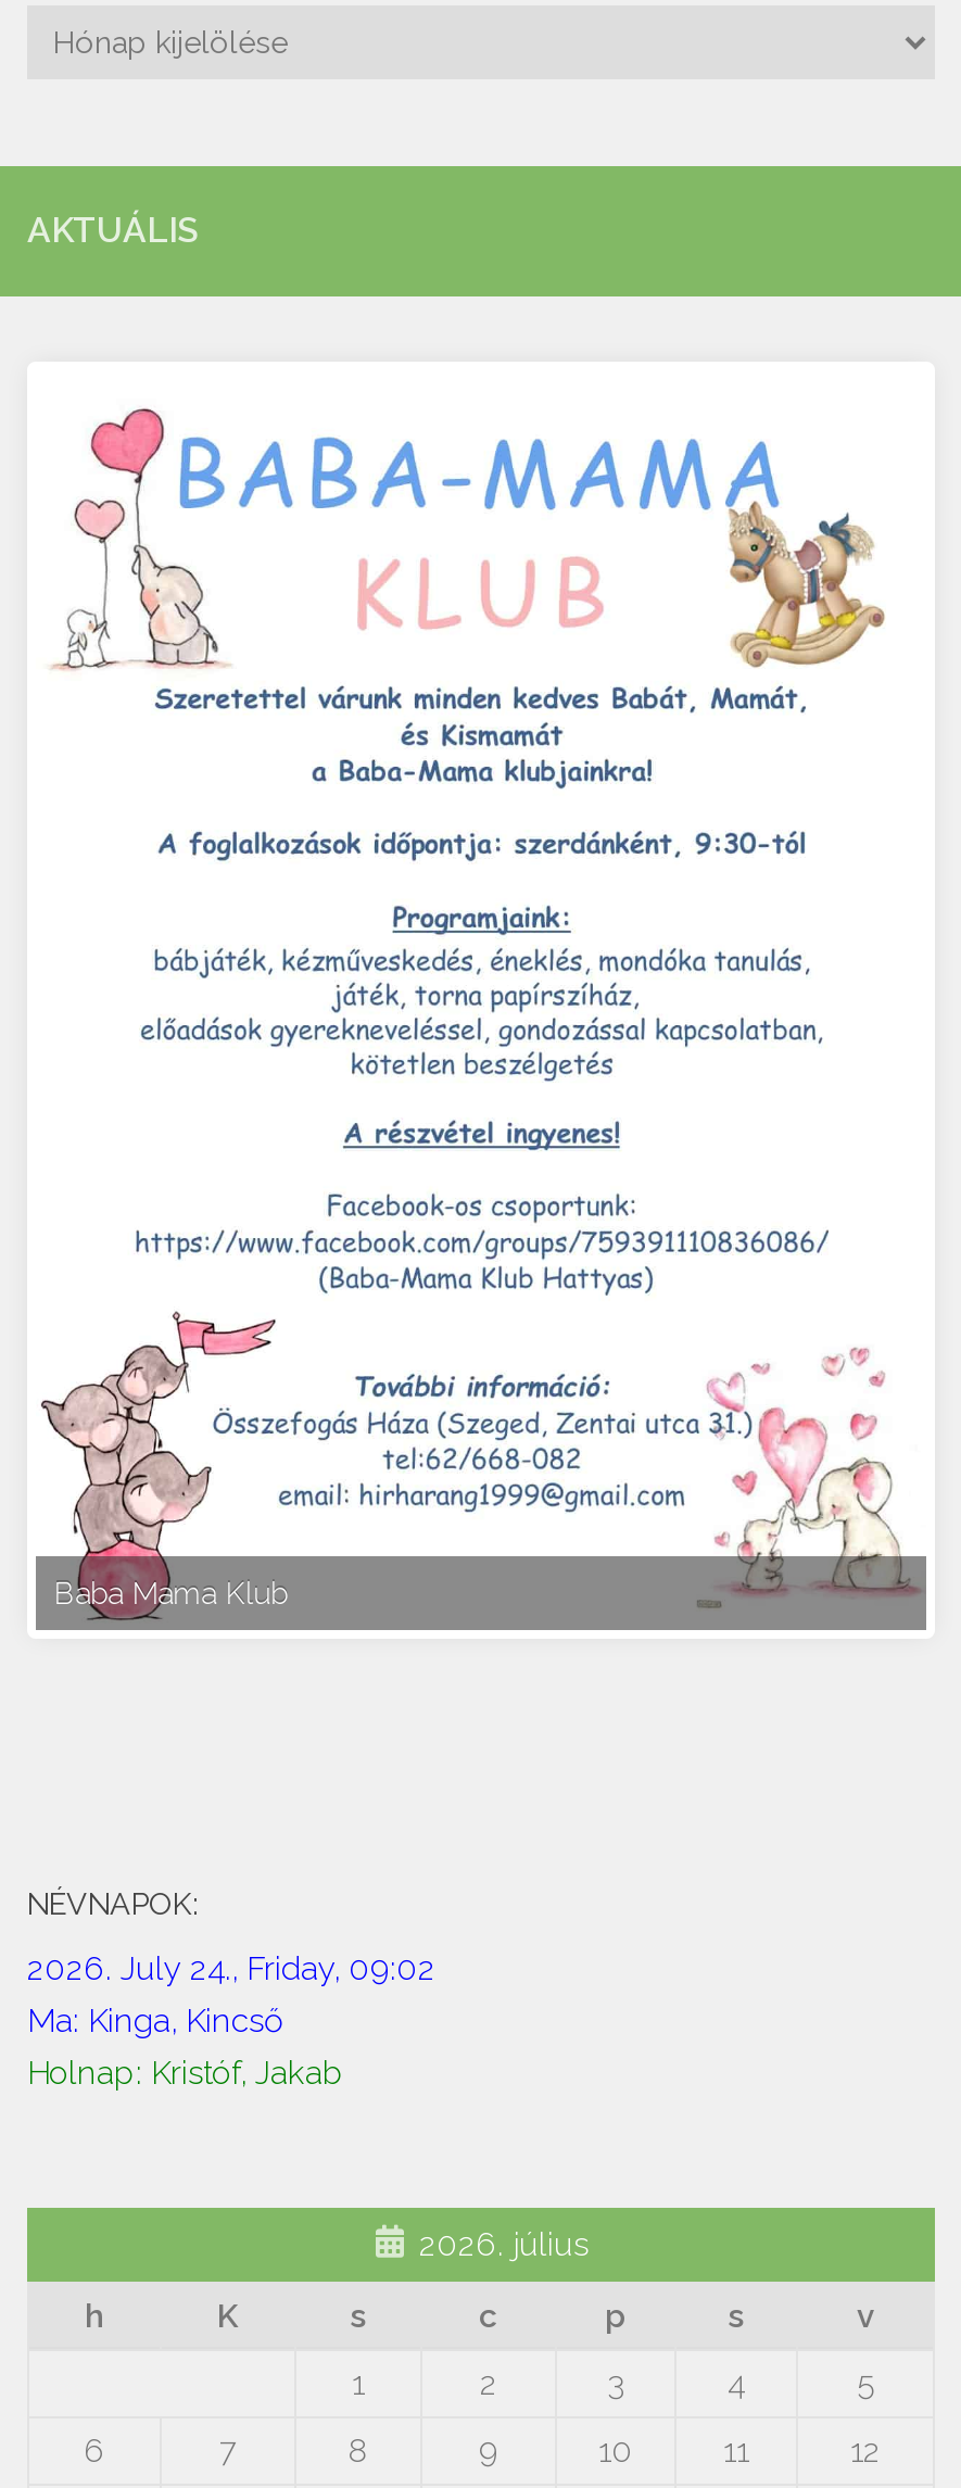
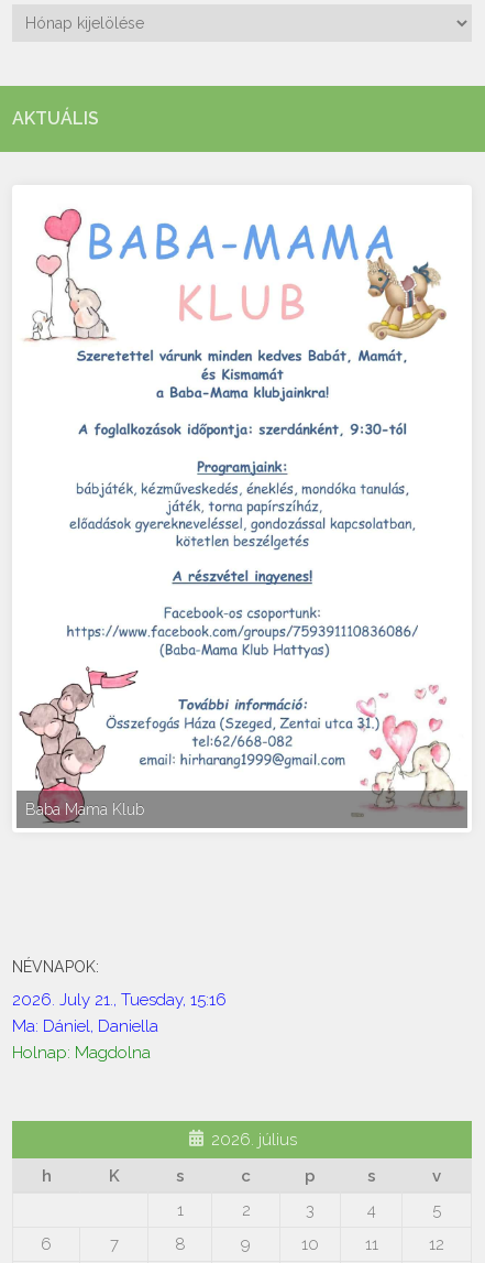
- 2026. July 24., Friday, 09:02
- Ma: Kinga, Kincső
- Holnap: Kristóf, Jakab
+ 2026. July 21., Tuesday, 15:16
+ Ma: Dániel, Daniella
+ Holnap: Magdolna
